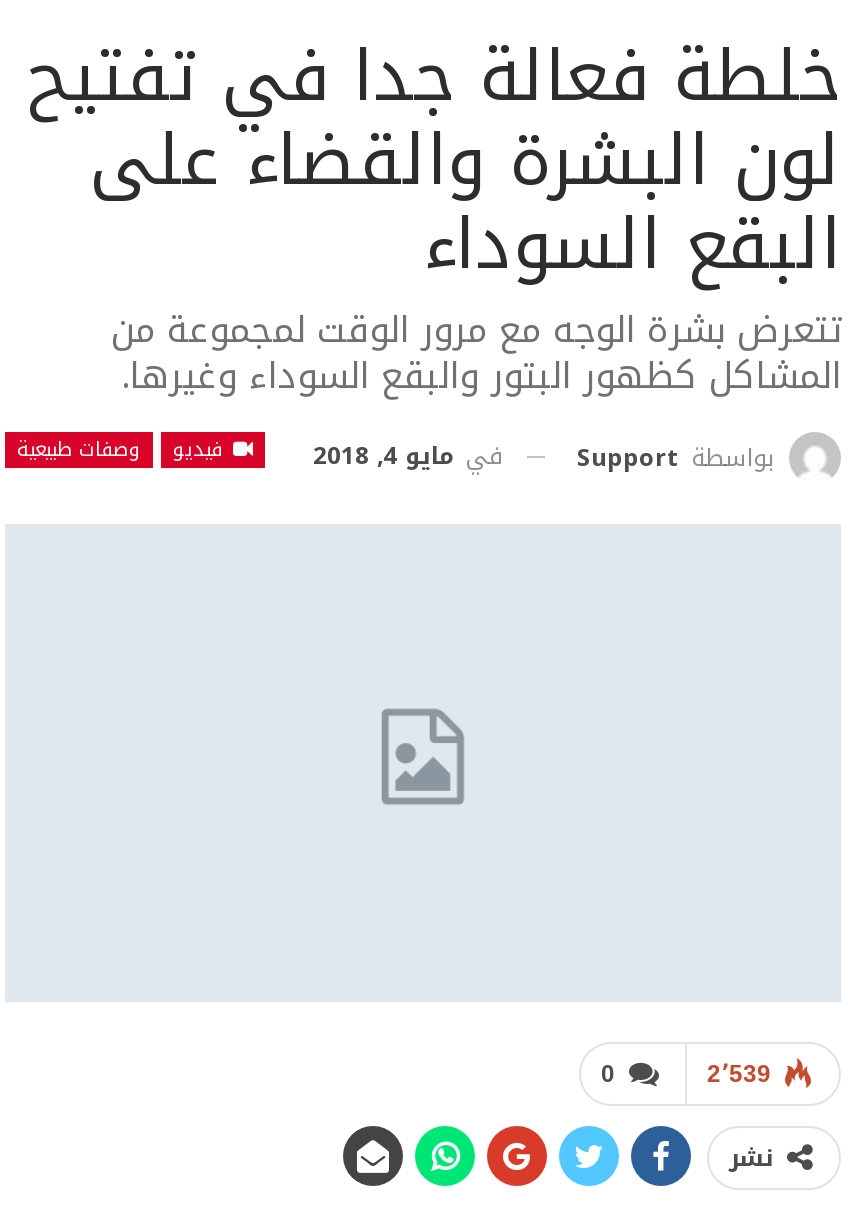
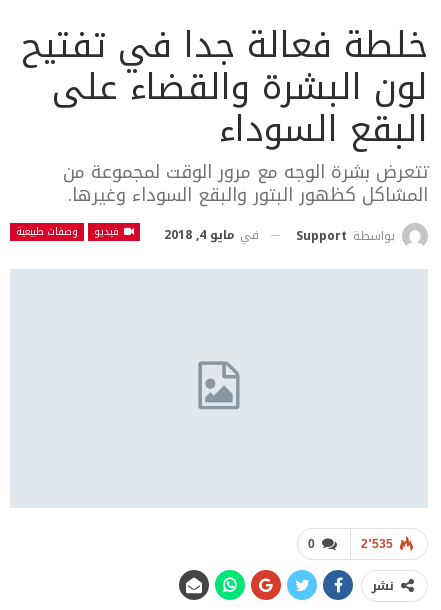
- 2٬539
+ 2٬535
